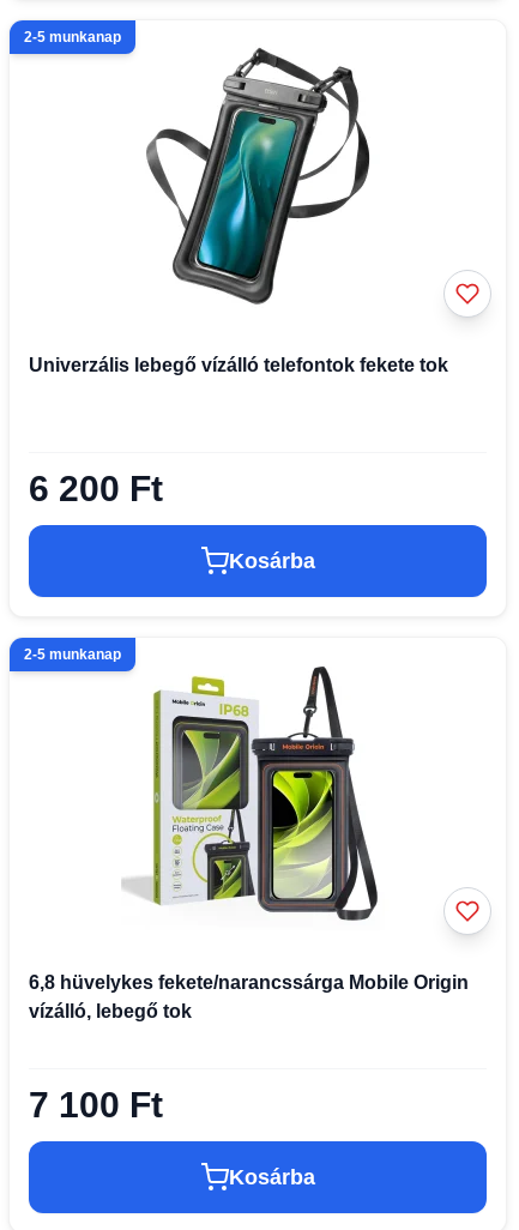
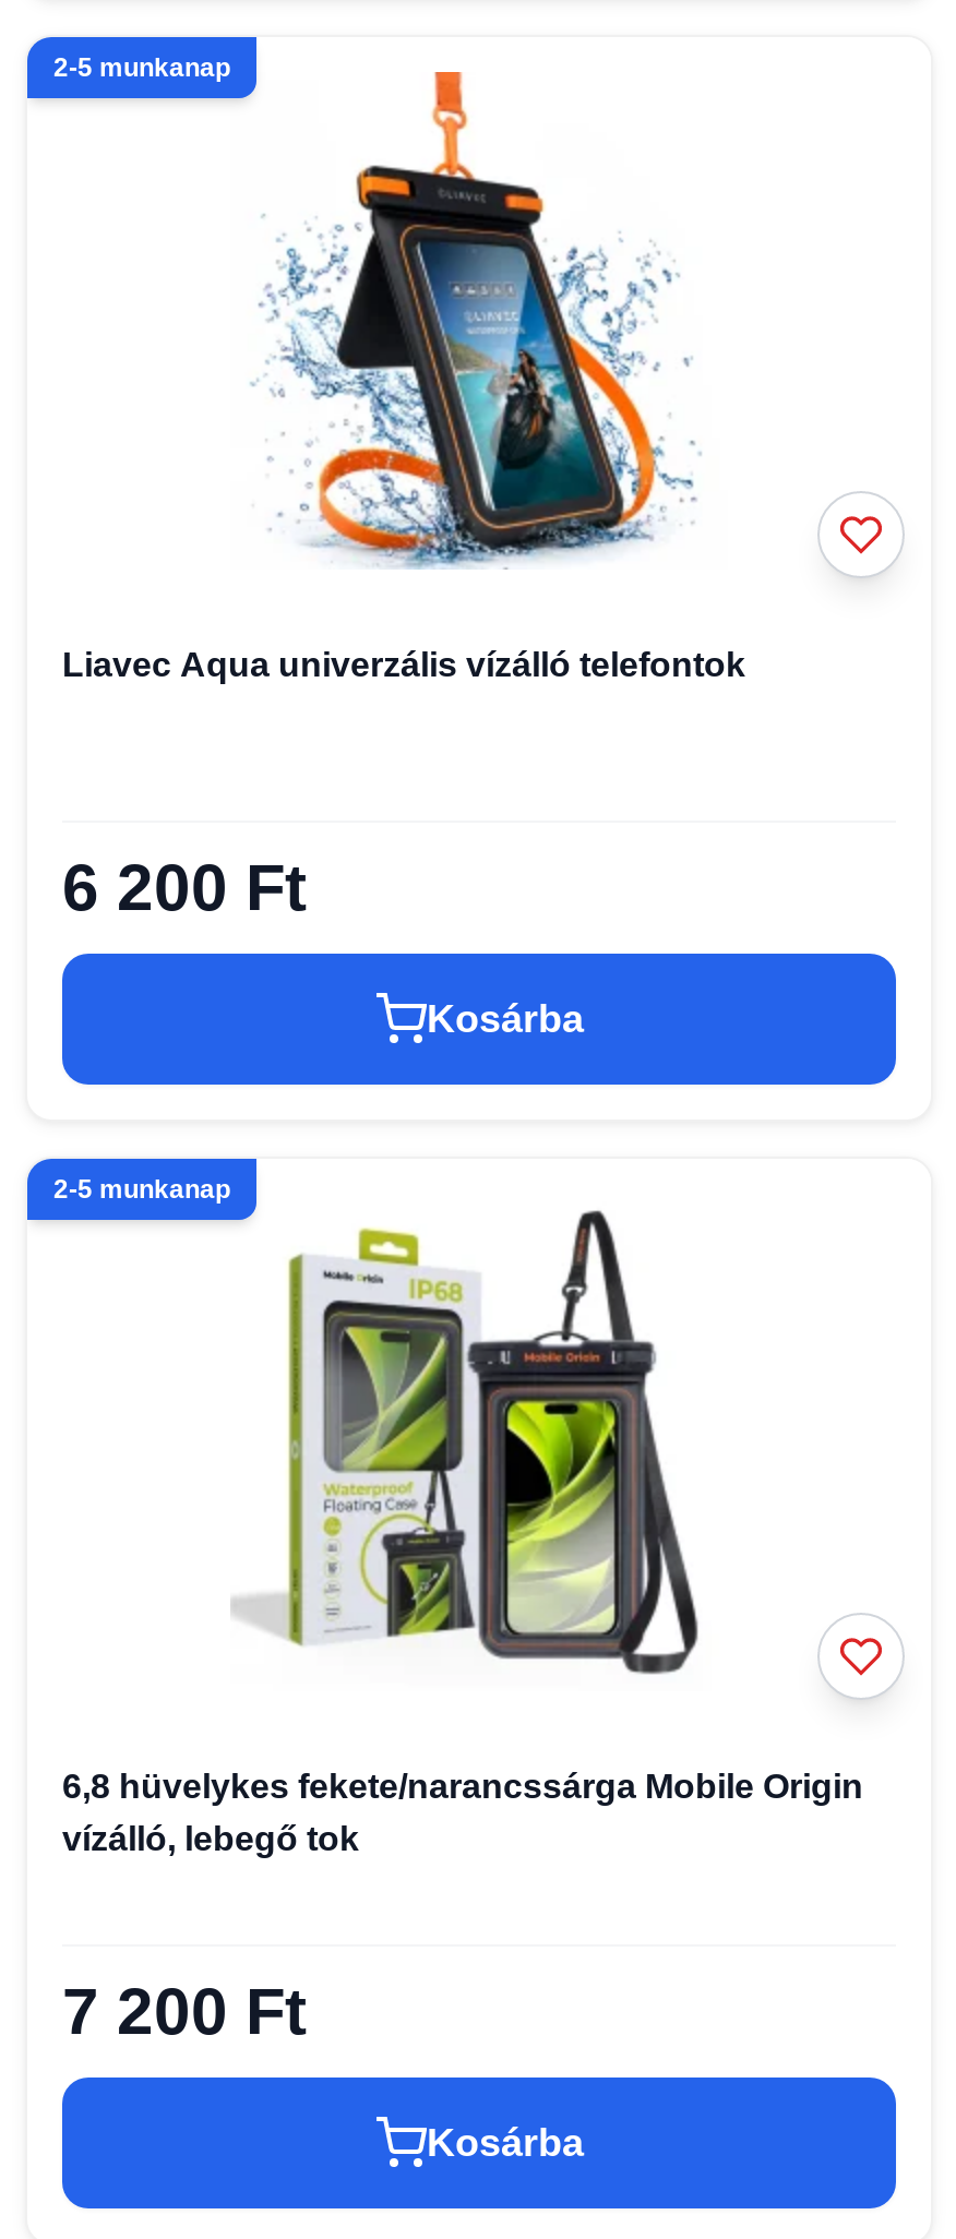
- [image]
- Univerzális lebegő vízálló telefontok fekete tok
+ [image]
+ Liavec Aqua univerzális vízálló telefontok

- 7 100 Ft
+ 7 200 Ft
